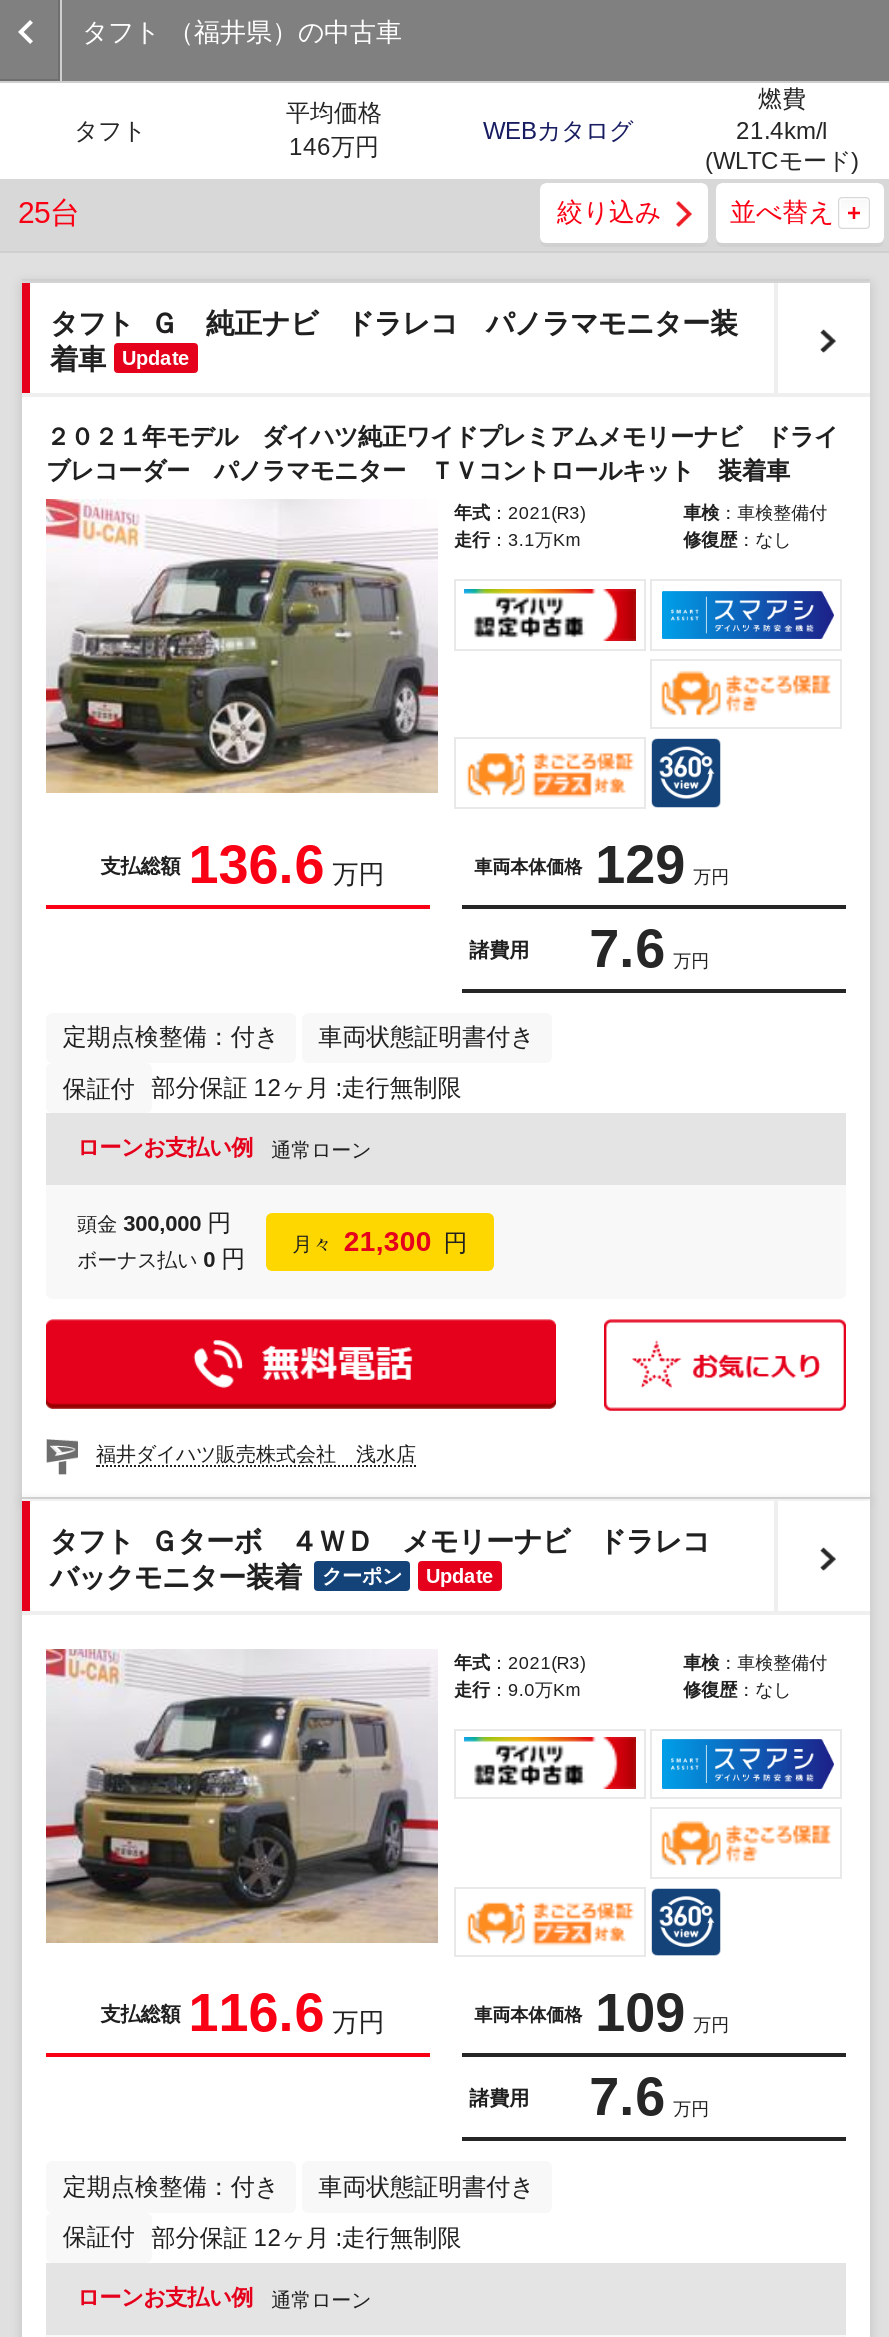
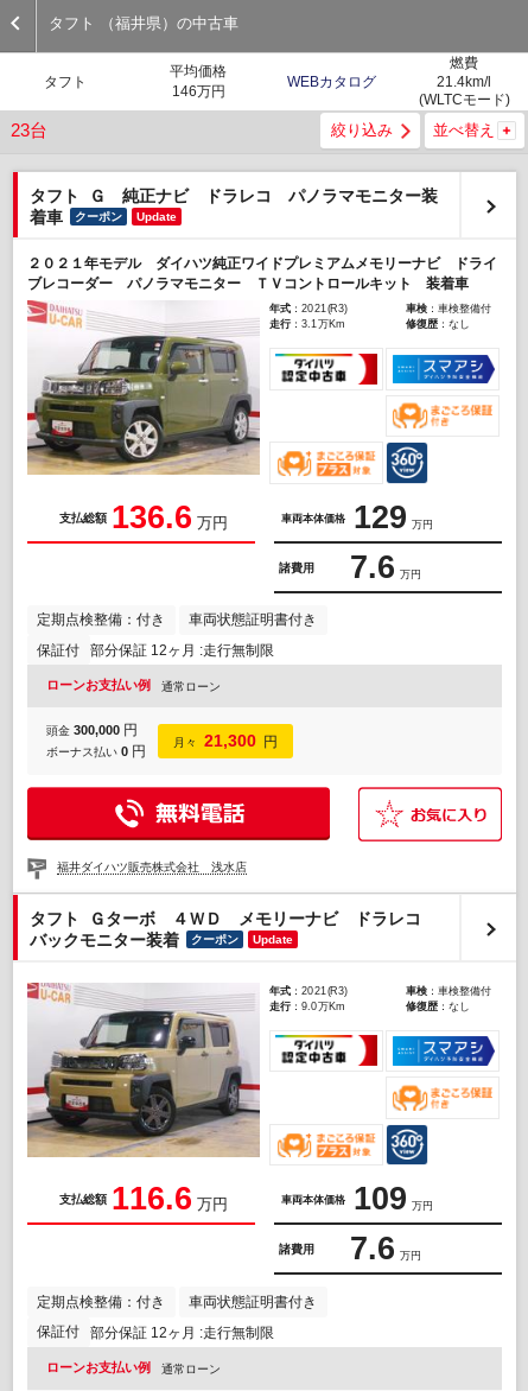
- 25台
+ 23台

+ クーポン
